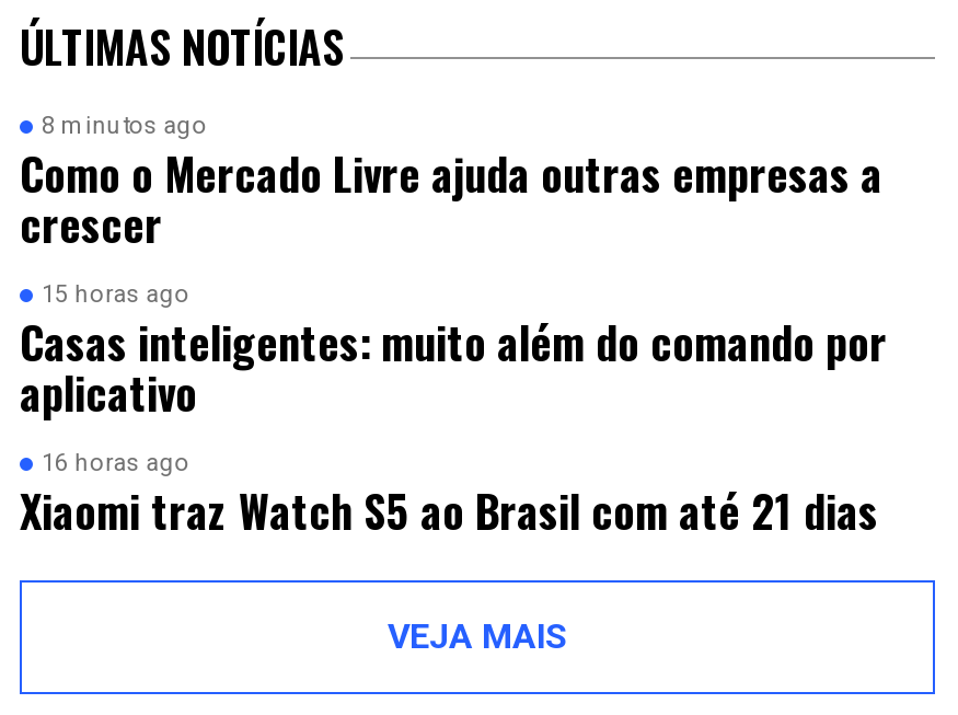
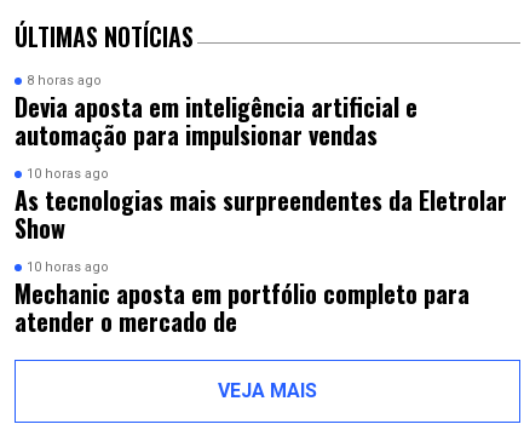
- 8 minutos ago
- Como o Mercado Livre ajuda outras empresas a
- crescer
- 15 horas ago
- Casas inteligentes: muito além do comando por
- aplicativo
- 16 horas ago
- Xiaomi traz Watch S5 ao Brasil com até 21 dias
+ 8 horas ago
+ Devia aposta em inteligência artificial e
+ automação para impulsionar vendas
+ 10 horas ago
+ As tecnologias mais surpreendentes da Eletrolar
+ Show
+ 10 horas ago
+ Mechanic aposta em portfólio completo para
+ atender o mercado de
